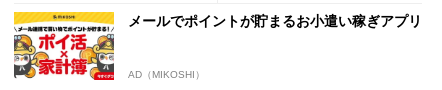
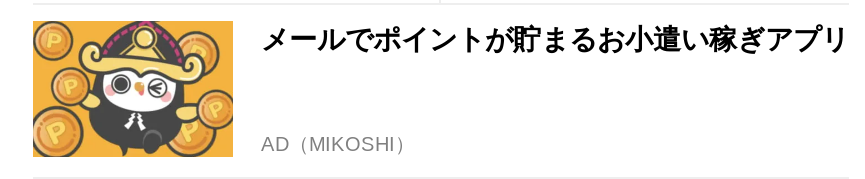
- [image]
+ [image]
